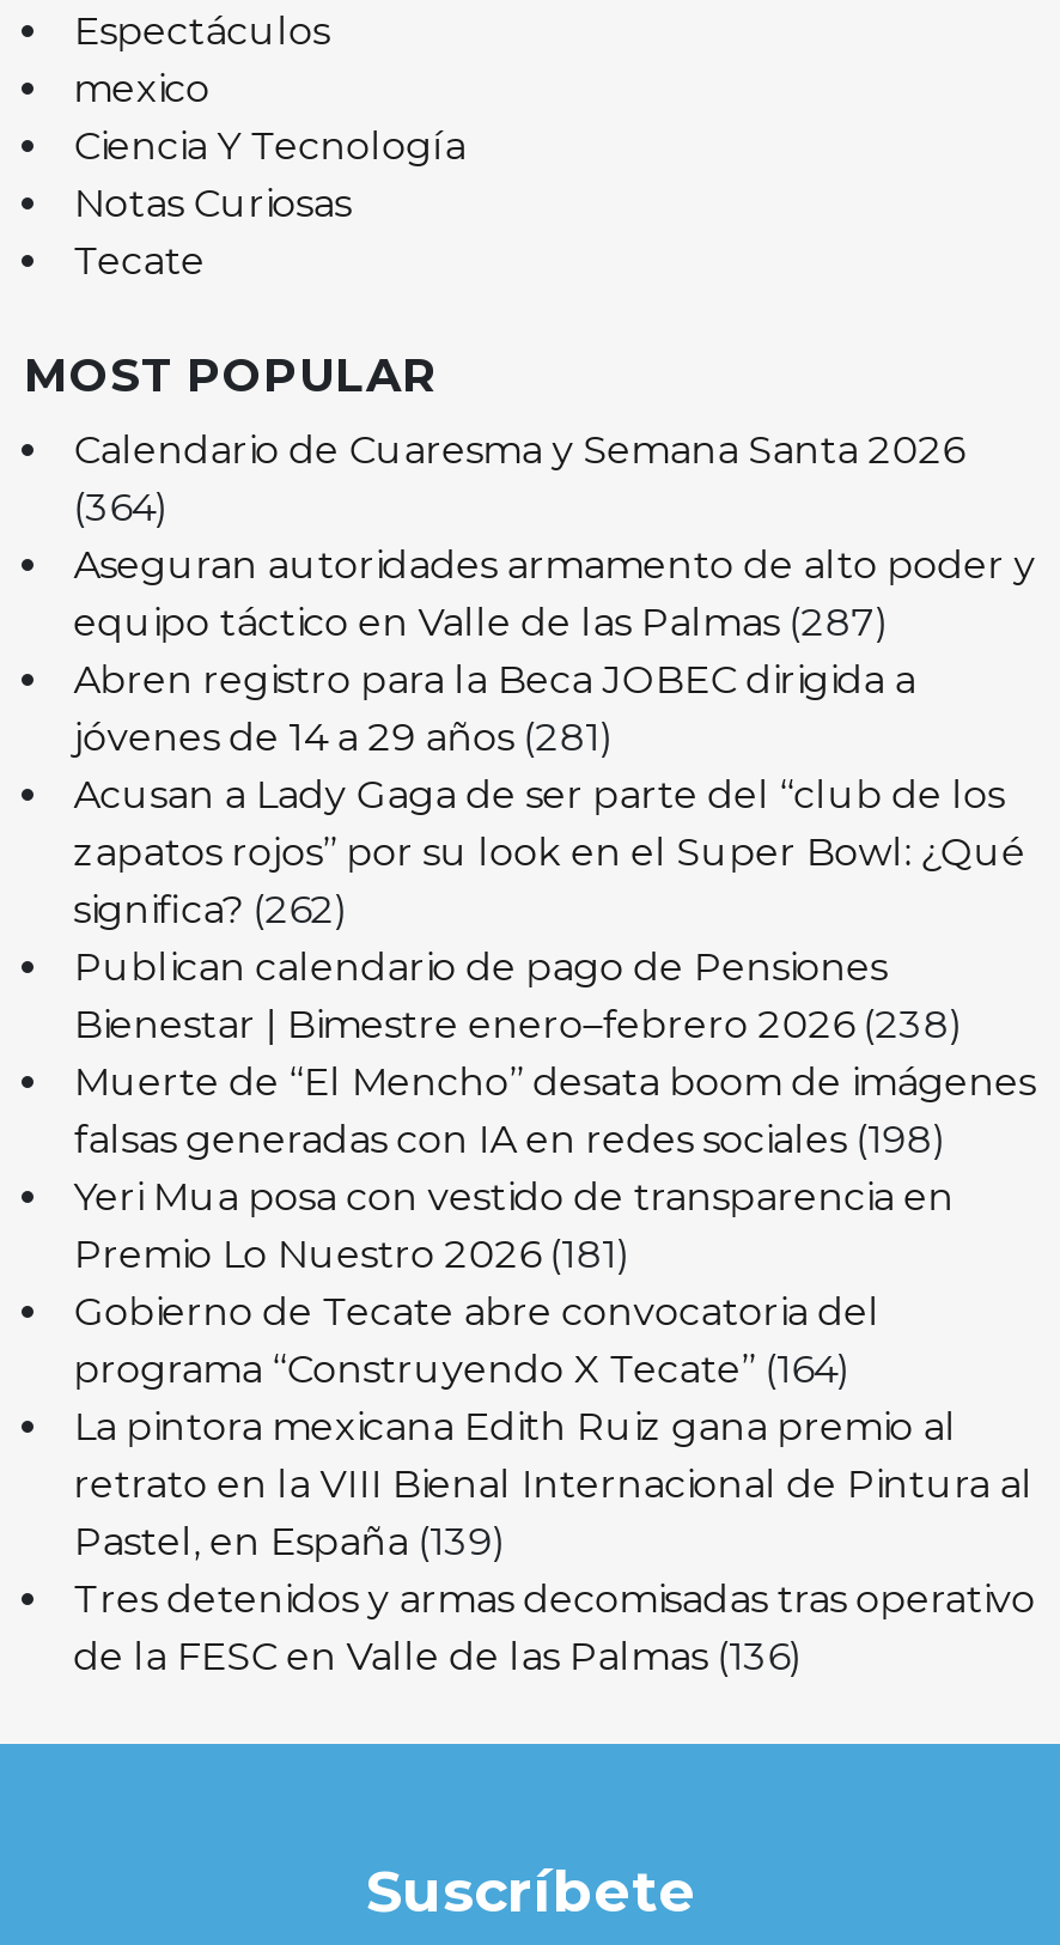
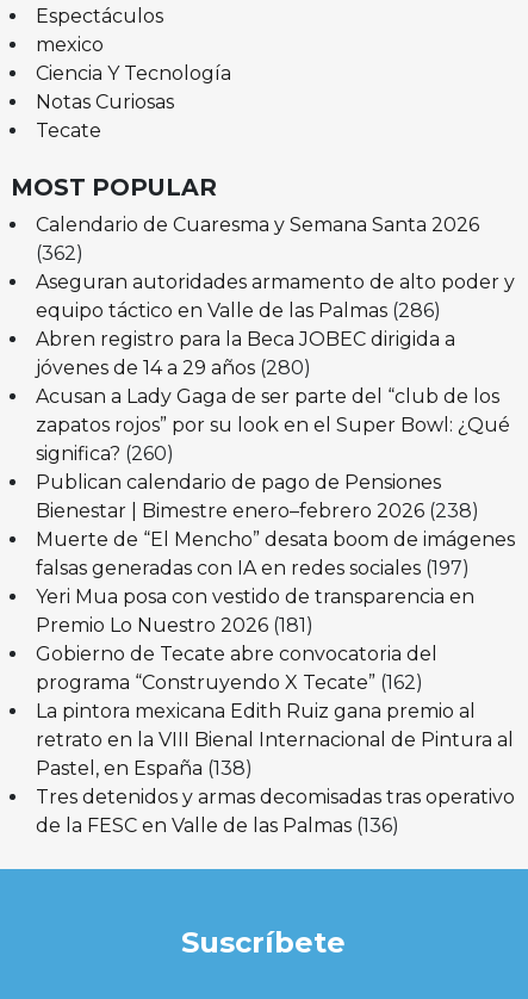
- (364)
+ (362)

- equipo táctico en Valle de las Palmas (287)
+ equipo táctico en Valle de las Palmas (286)

- jóvenes de 14 a 29 años (281)
+ jóvenes de 14 a 29 años (280)

- significa? (262)
+ significa? (260)

- falsas generadas con IA en redes sociales (198)
+ falsas generadas con IA en redes sociales (197)

- programa “Construyendo X Tecate” (164)
+ programa “Construyendo X Tecate” (162)

- Pastel, en España (139)
+ Pastel, en España (138)
